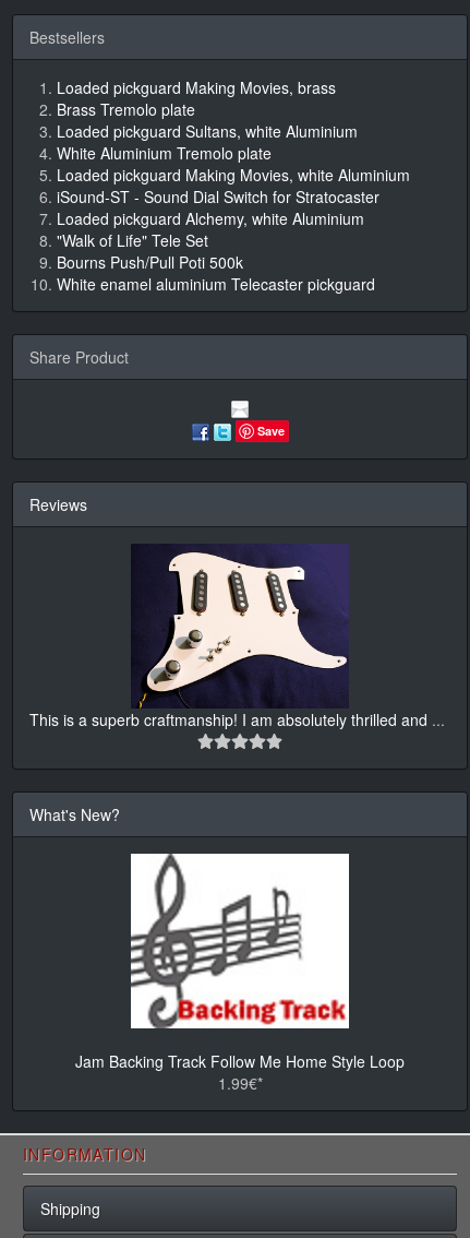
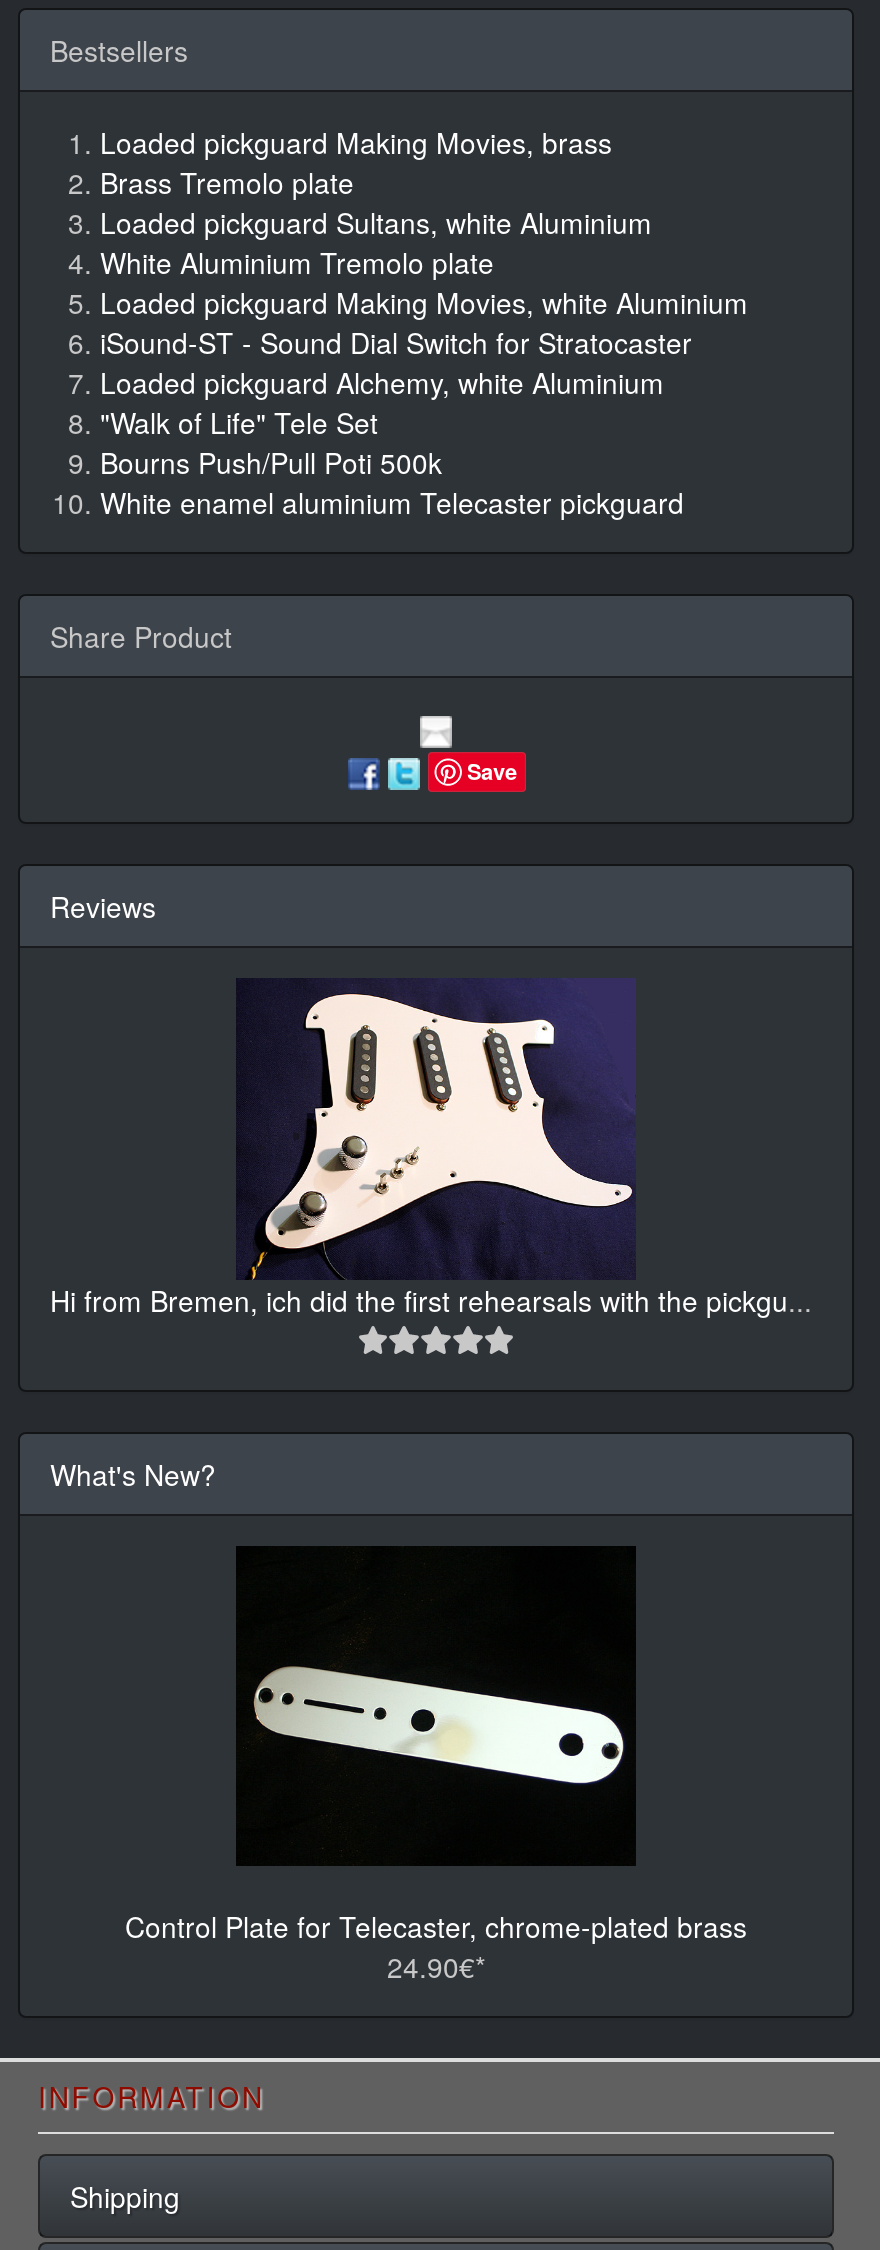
- This is a superb craftmanship! I am absolutely thrilled and...
+ Hi from Bremen, ich did the first rehearsals with the pickgu...

- [image]
- Jam Backing Track Follow Me Home Style Loop
- 1.99€*
+ [image]
+ Control Plate for Telecaster, chrome-plated brass
+ 24.90€*
